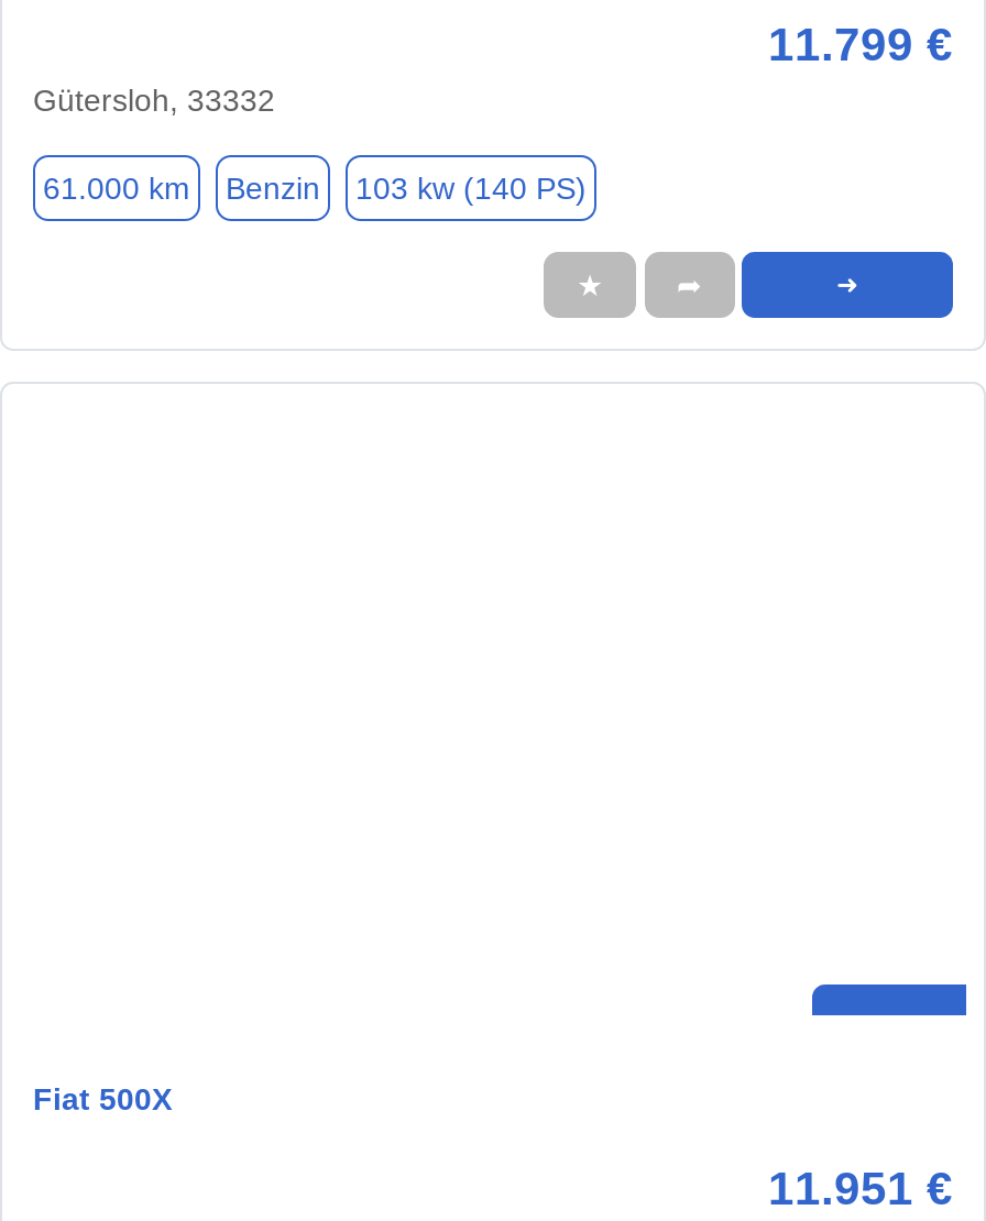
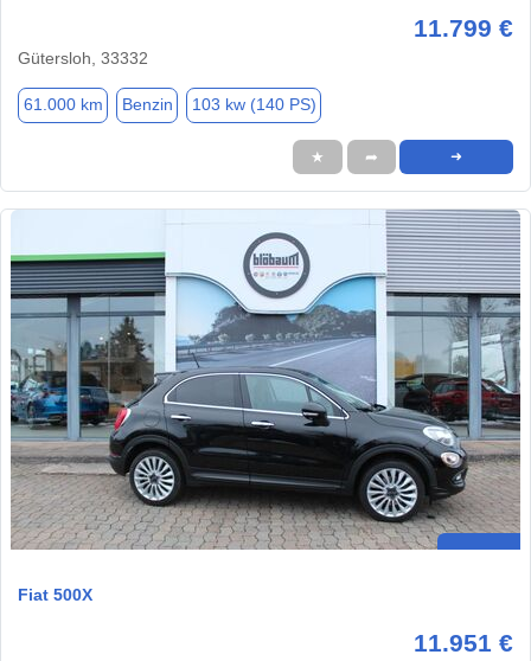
+ [image]
